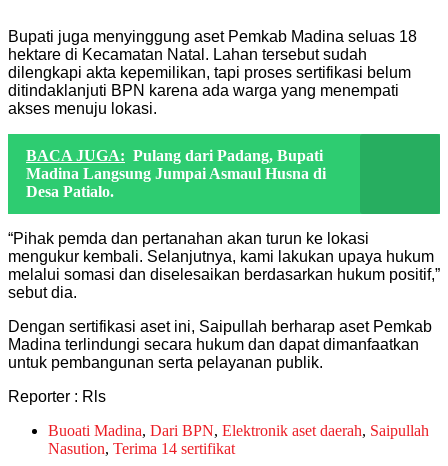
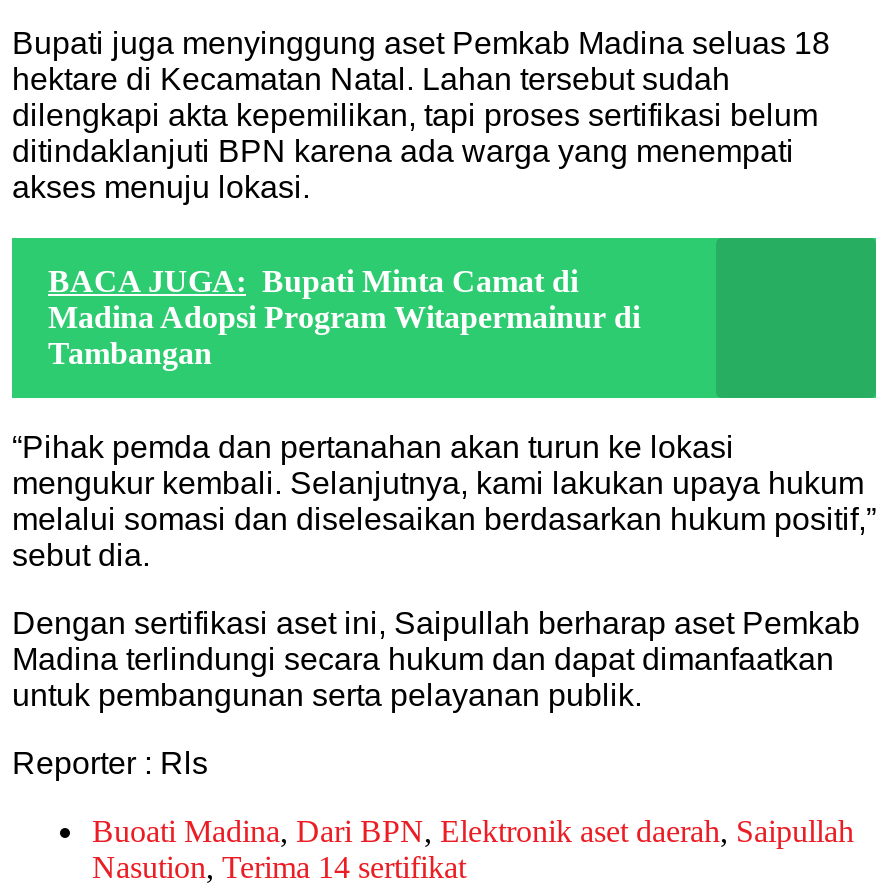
- BACA JUGA: Pulang dari Padang, Bupati
- Madina Langsung Jumpai Asmaul Husna di
- Desa Patialo.
+ BACA JUGA: Bupati Minta Camat di
+ Madina Adopsi Program Witapermainur di
+ Tambangan
